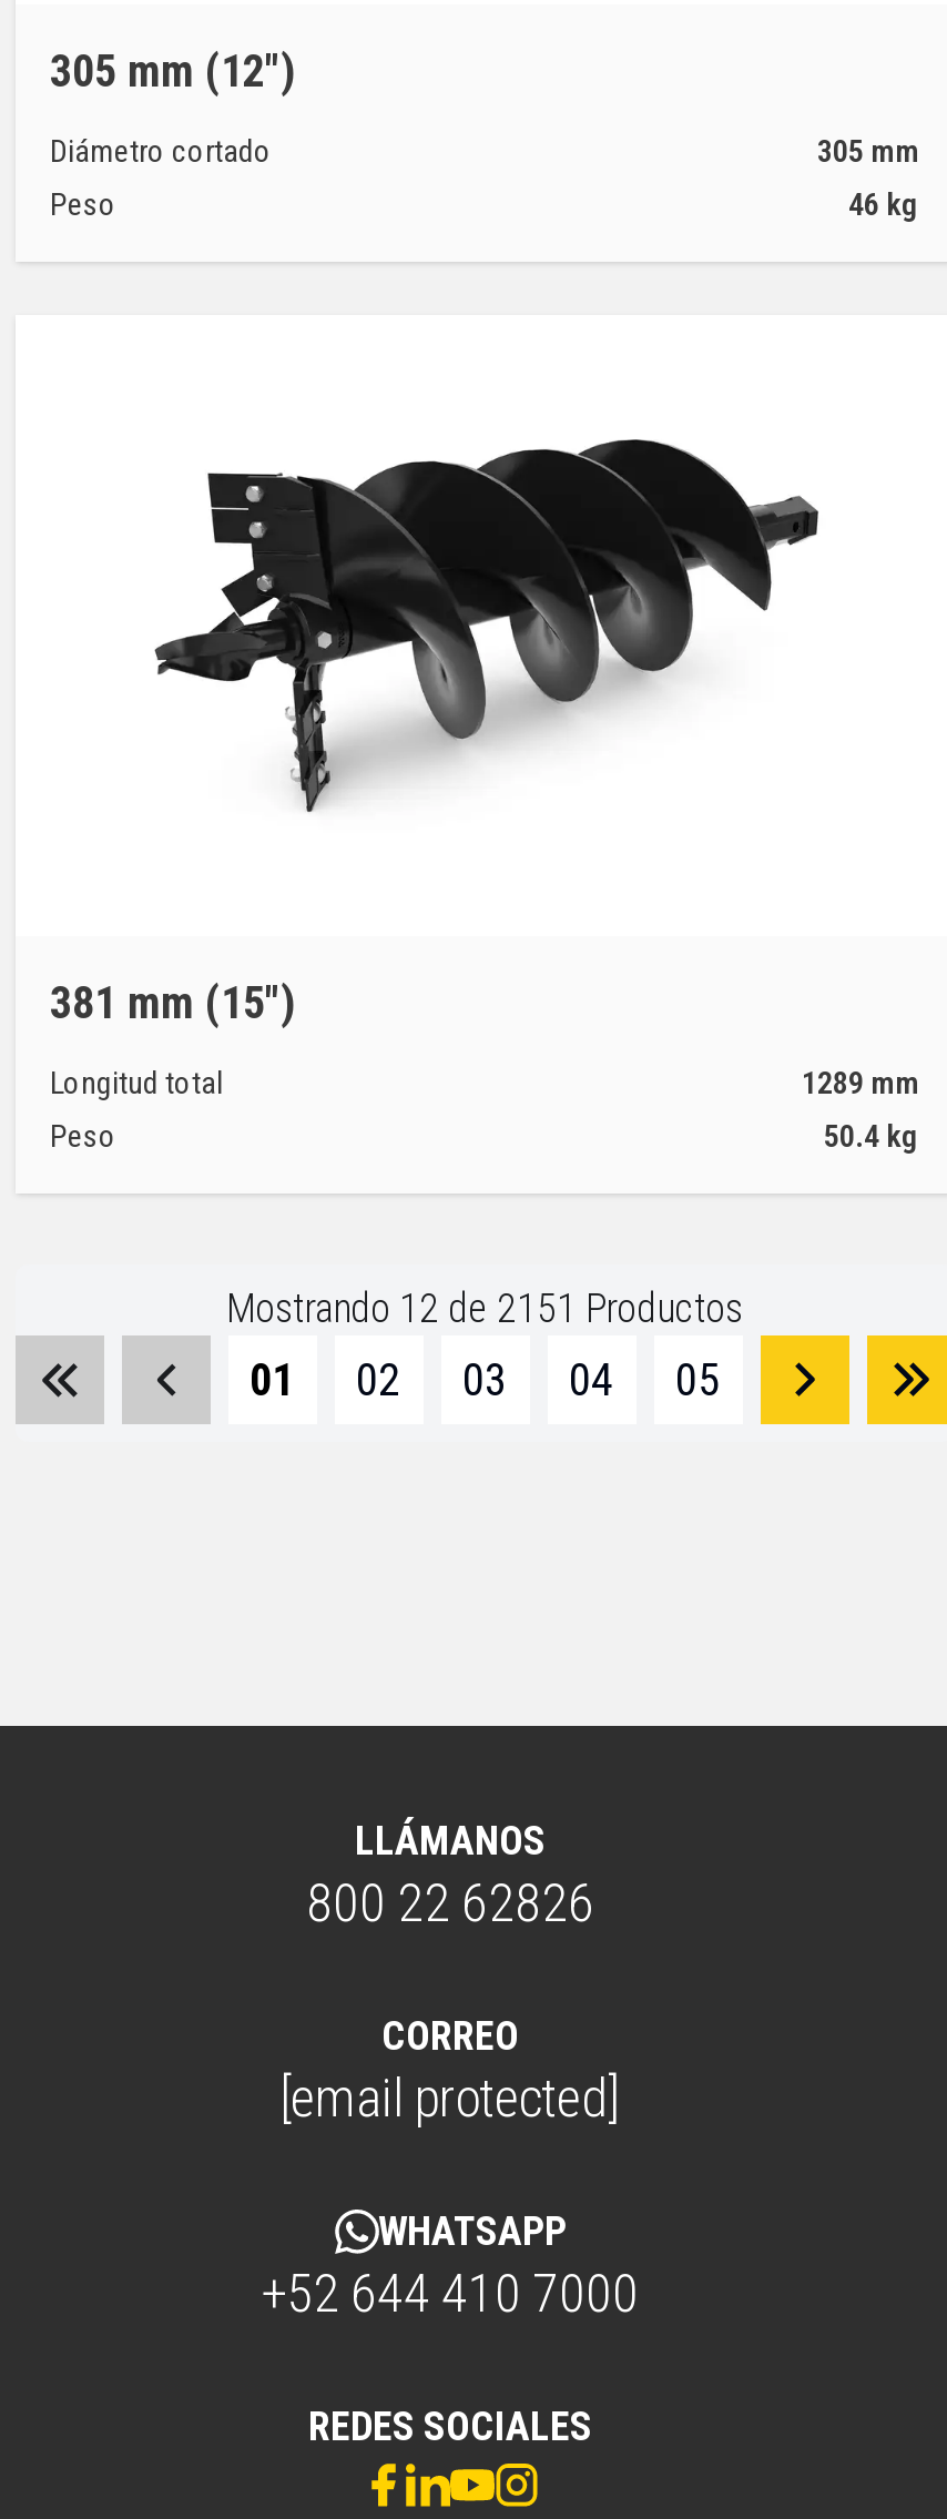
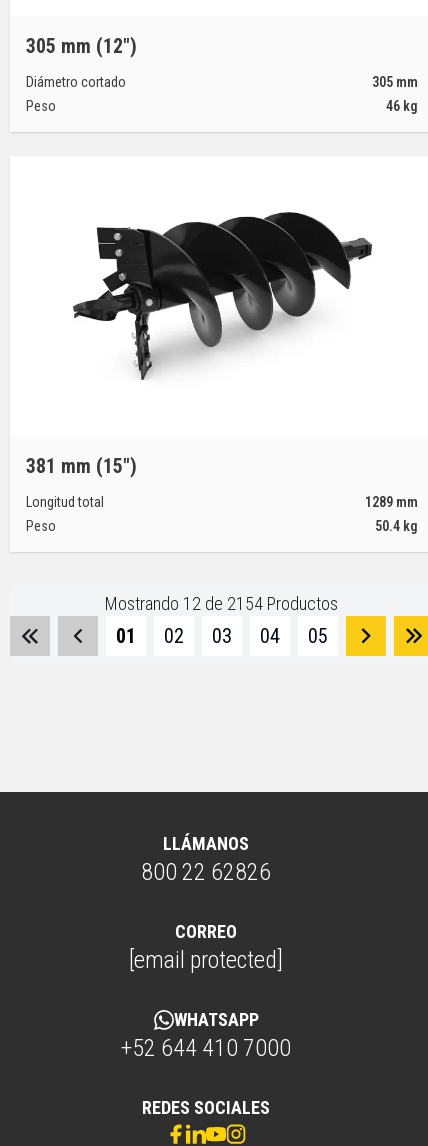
- Mostrando 12 de 2151 Productos
+ Mostrando 12 de 2154 Productos
